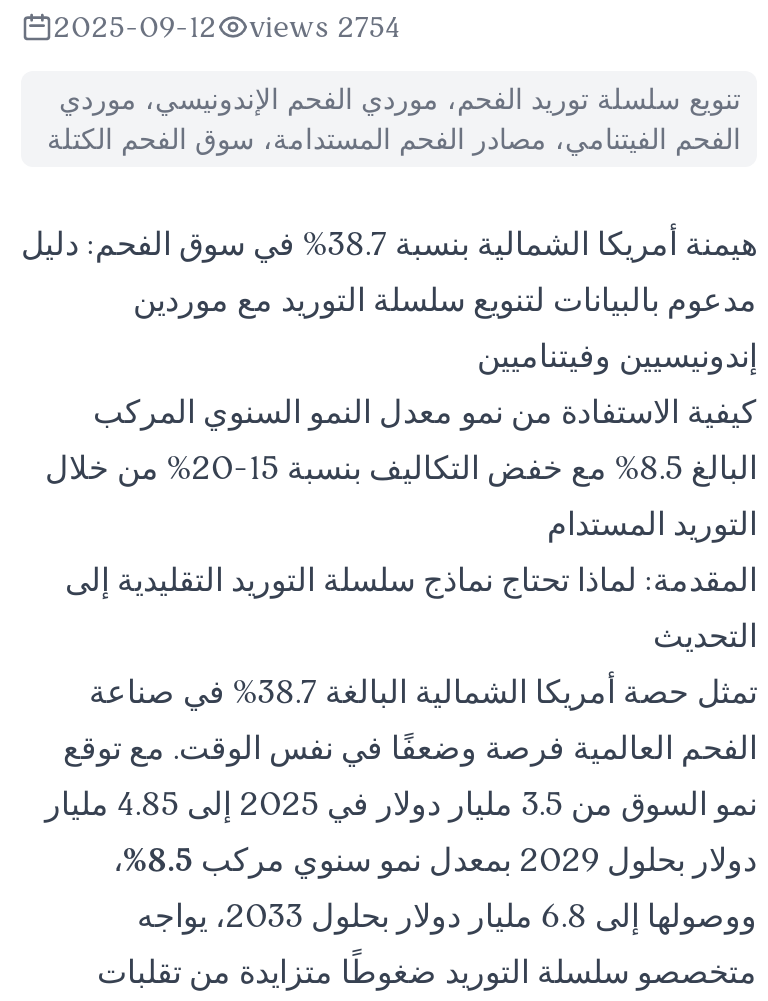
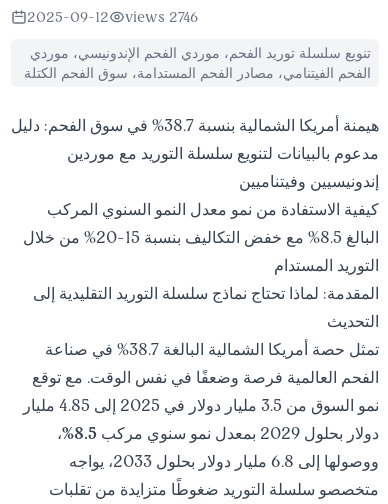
- 2025-09-12 views 2754
+ 2025-09-12 views 2746
